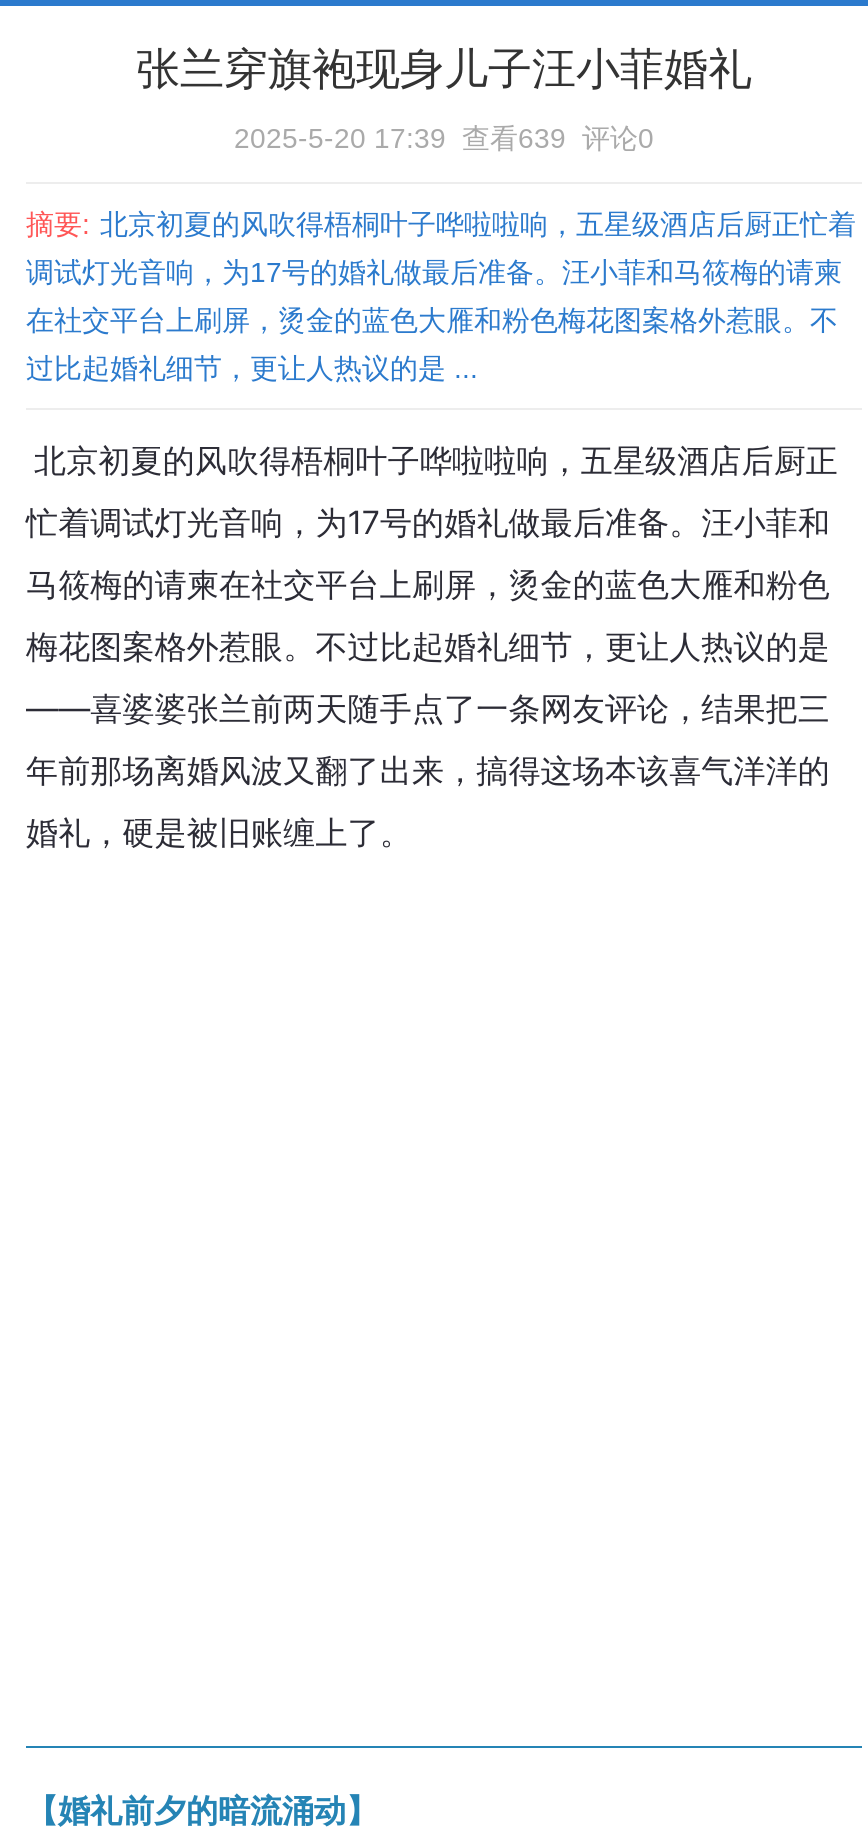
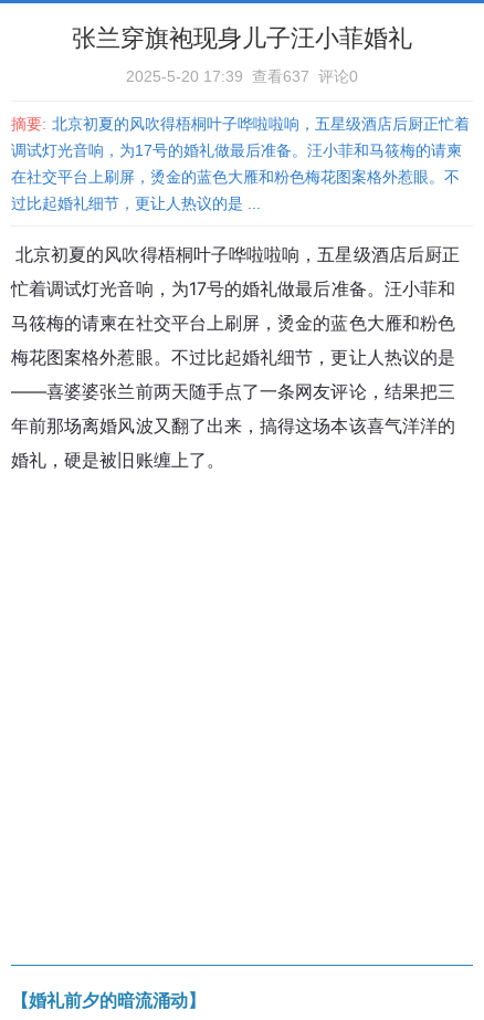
- 2025-5-20 17:39 查看639 评论0
+ 2025-5-20 17:39 查看637 评论0
